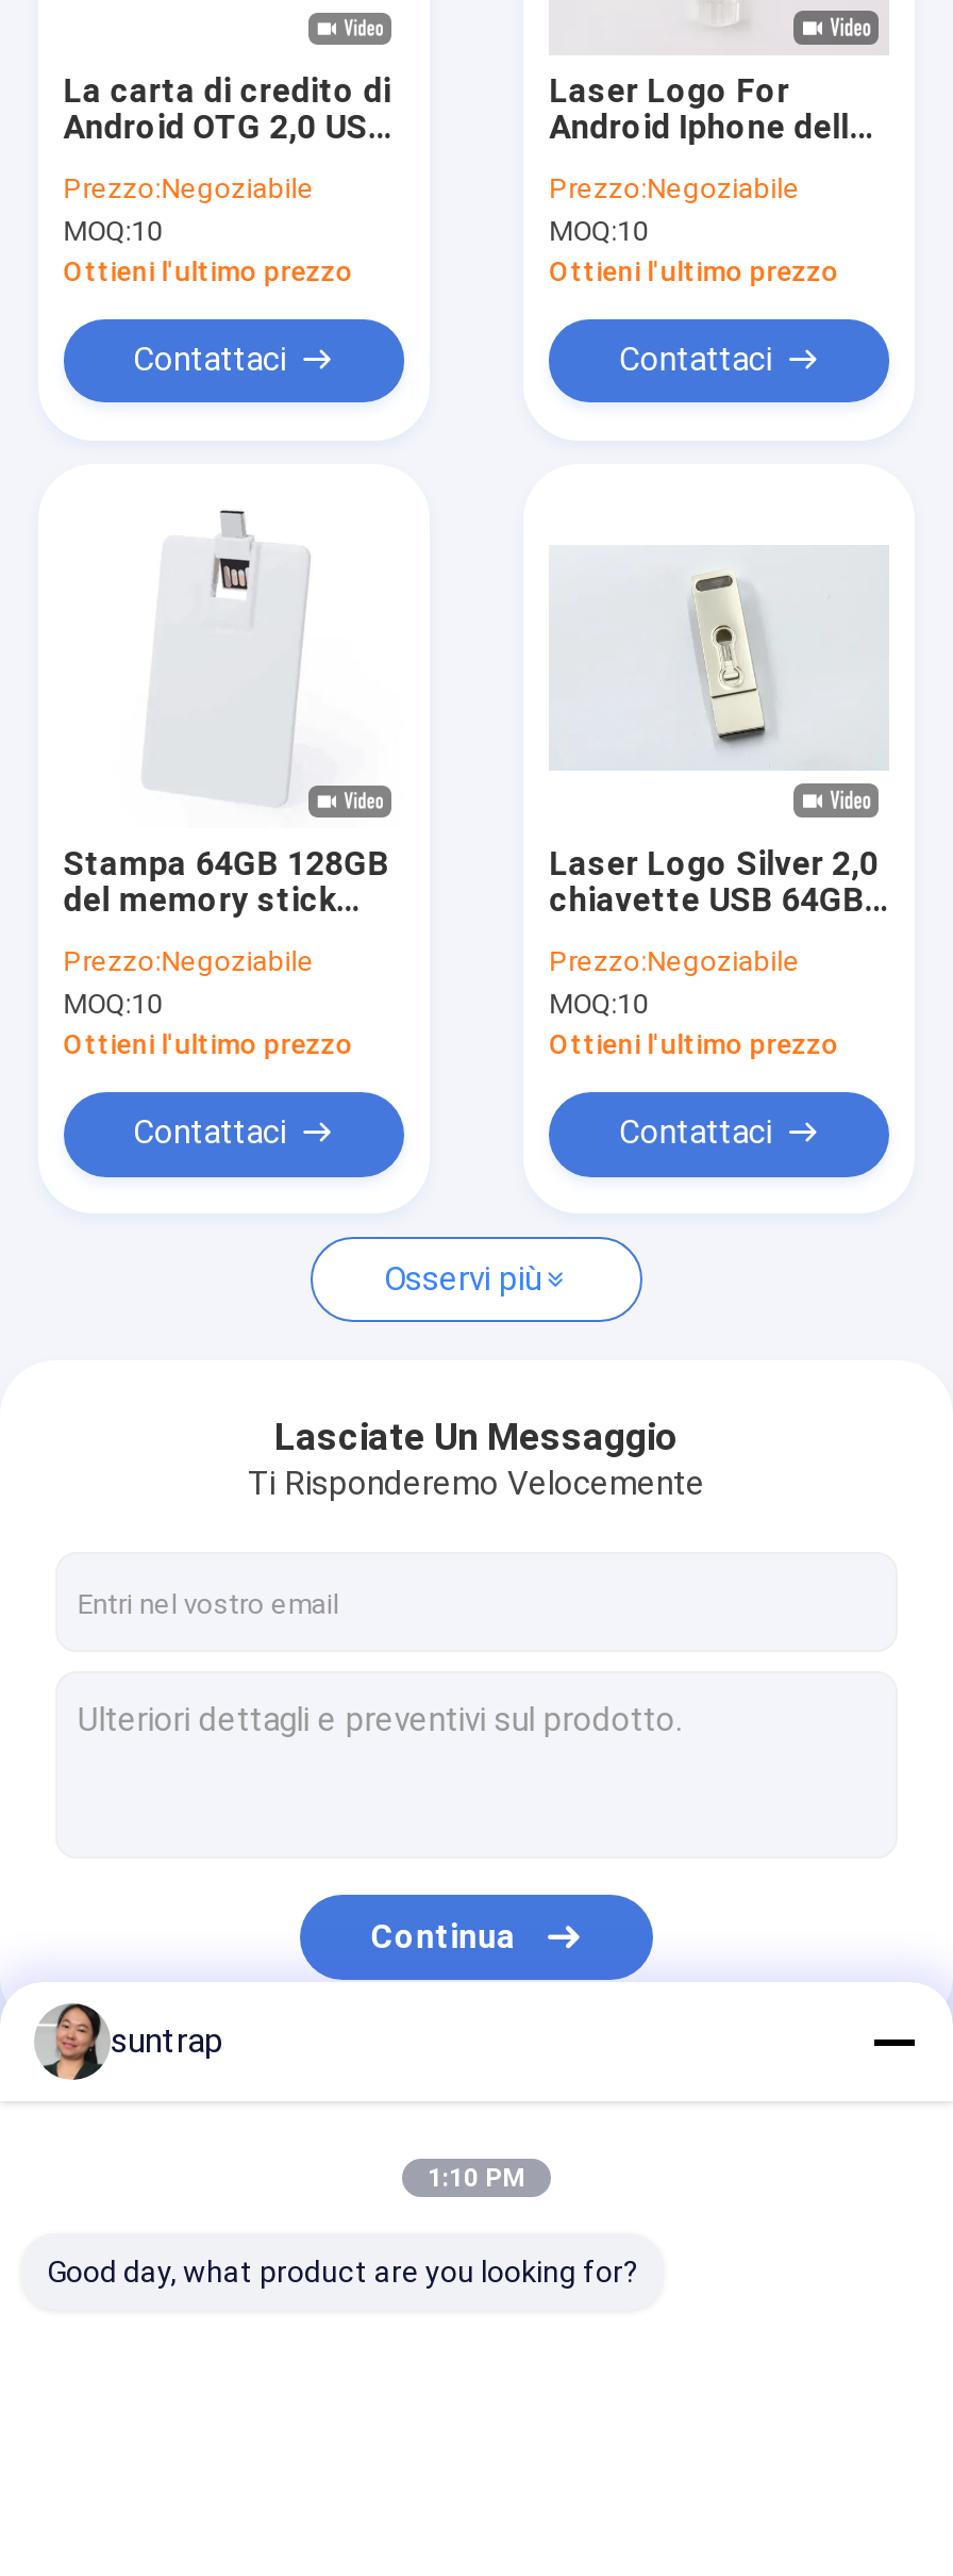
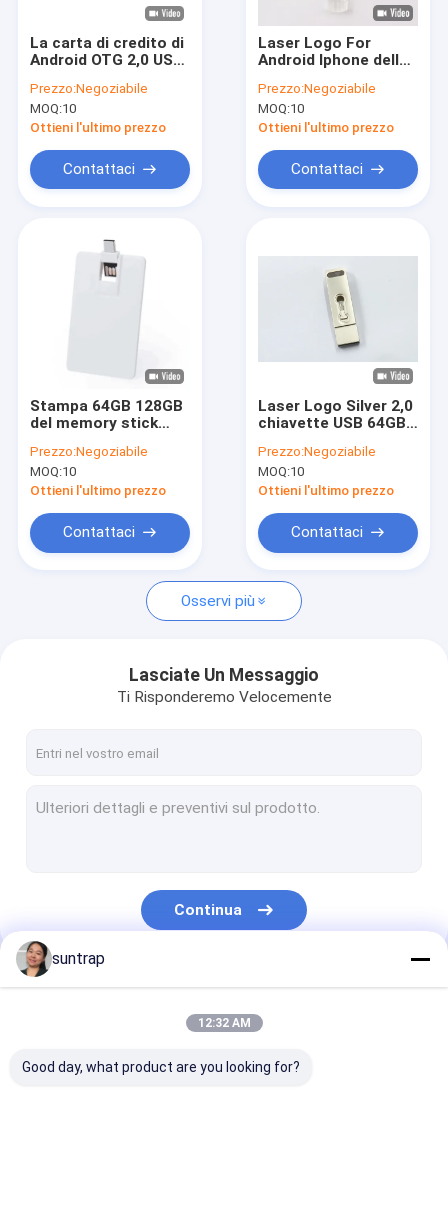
- 1:10 PM
+ 12:32 AM
